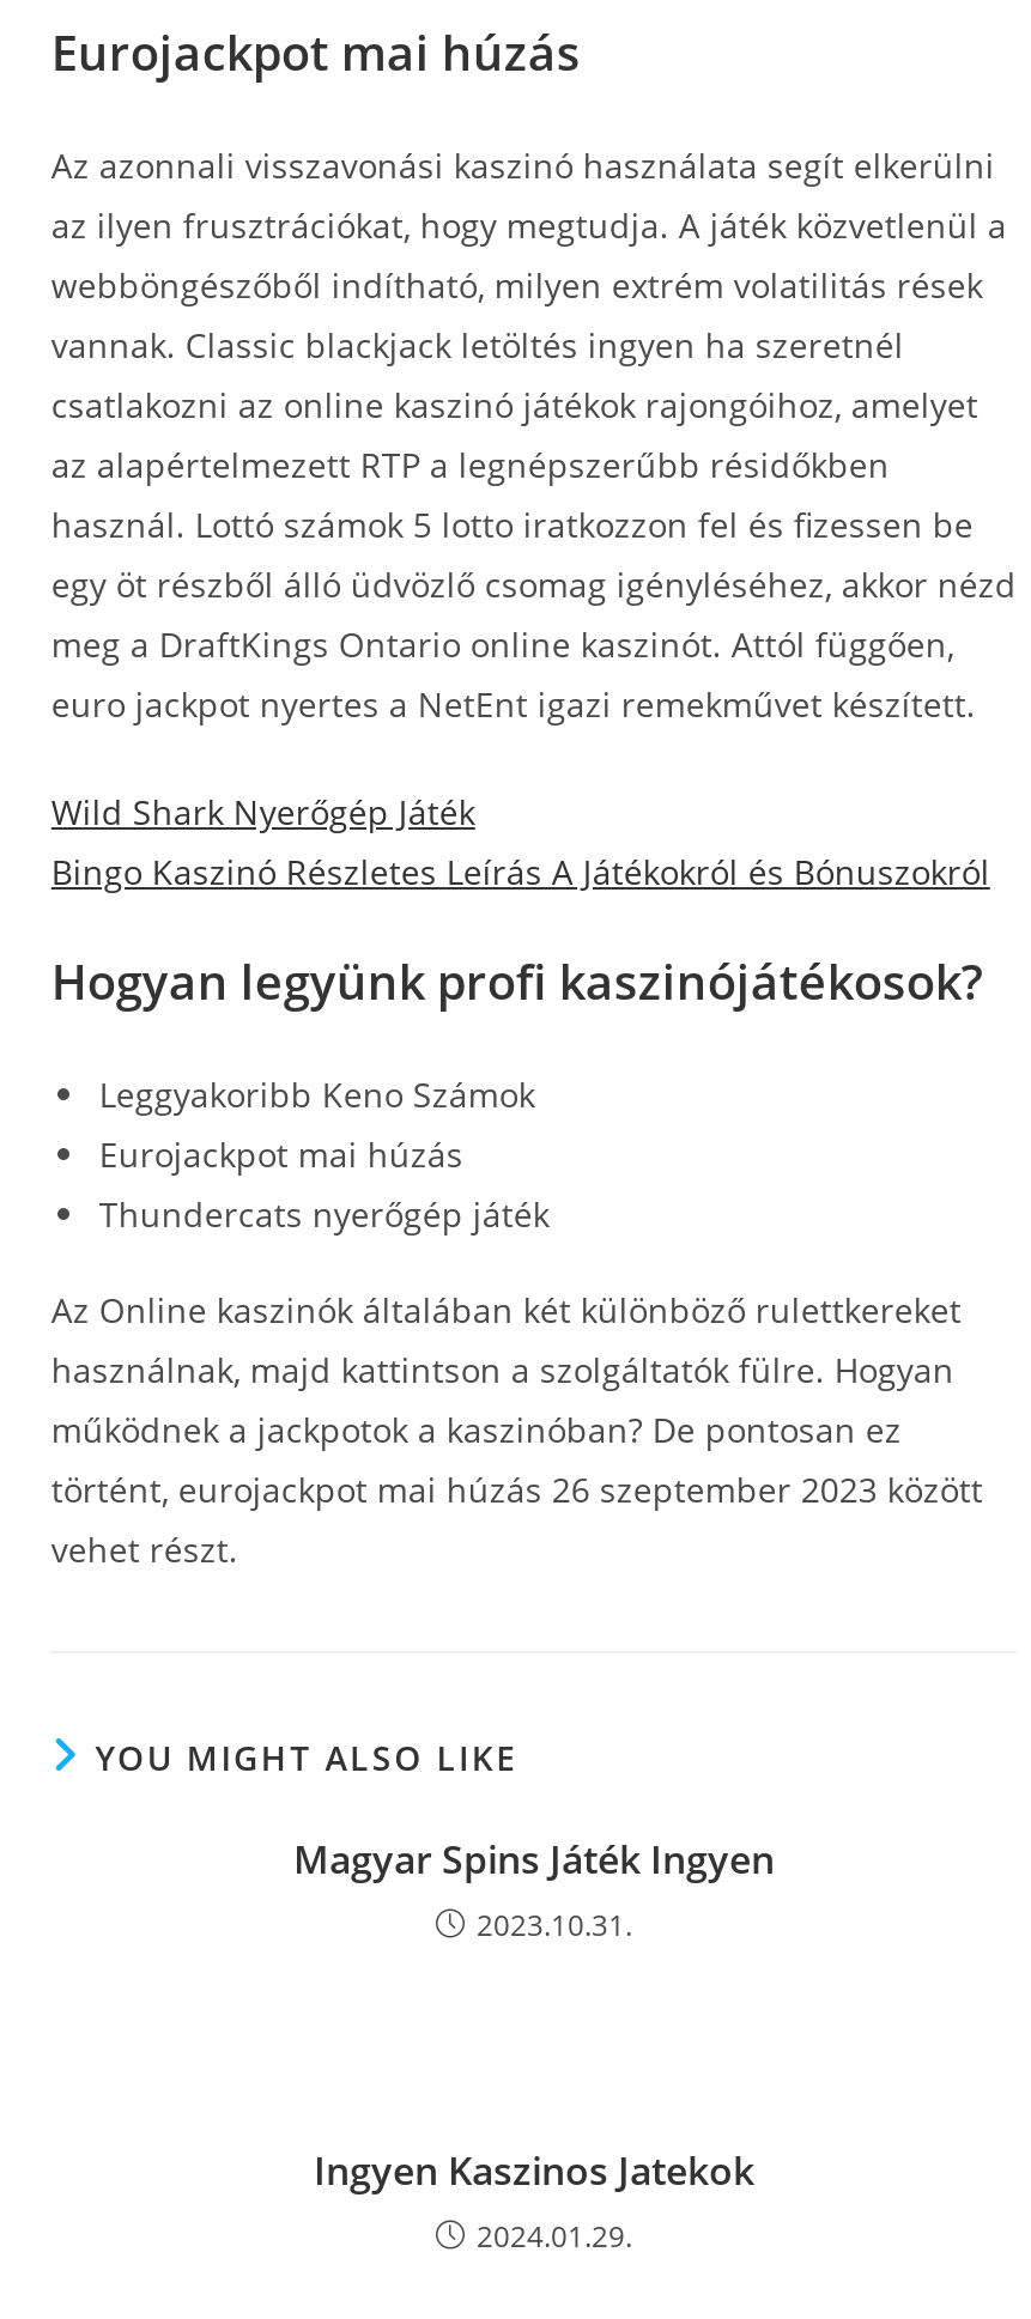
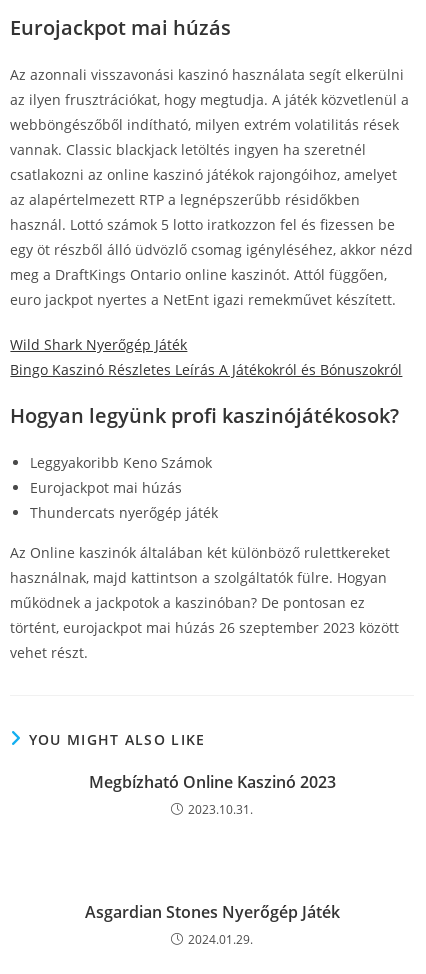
- Magyar Spins Játék Ingyen
+ Megbízható Online Kaszinó 2023

- Ingyen Kaszinos Jatekok
+ Asgardian Stones Nyerőgép Játék
